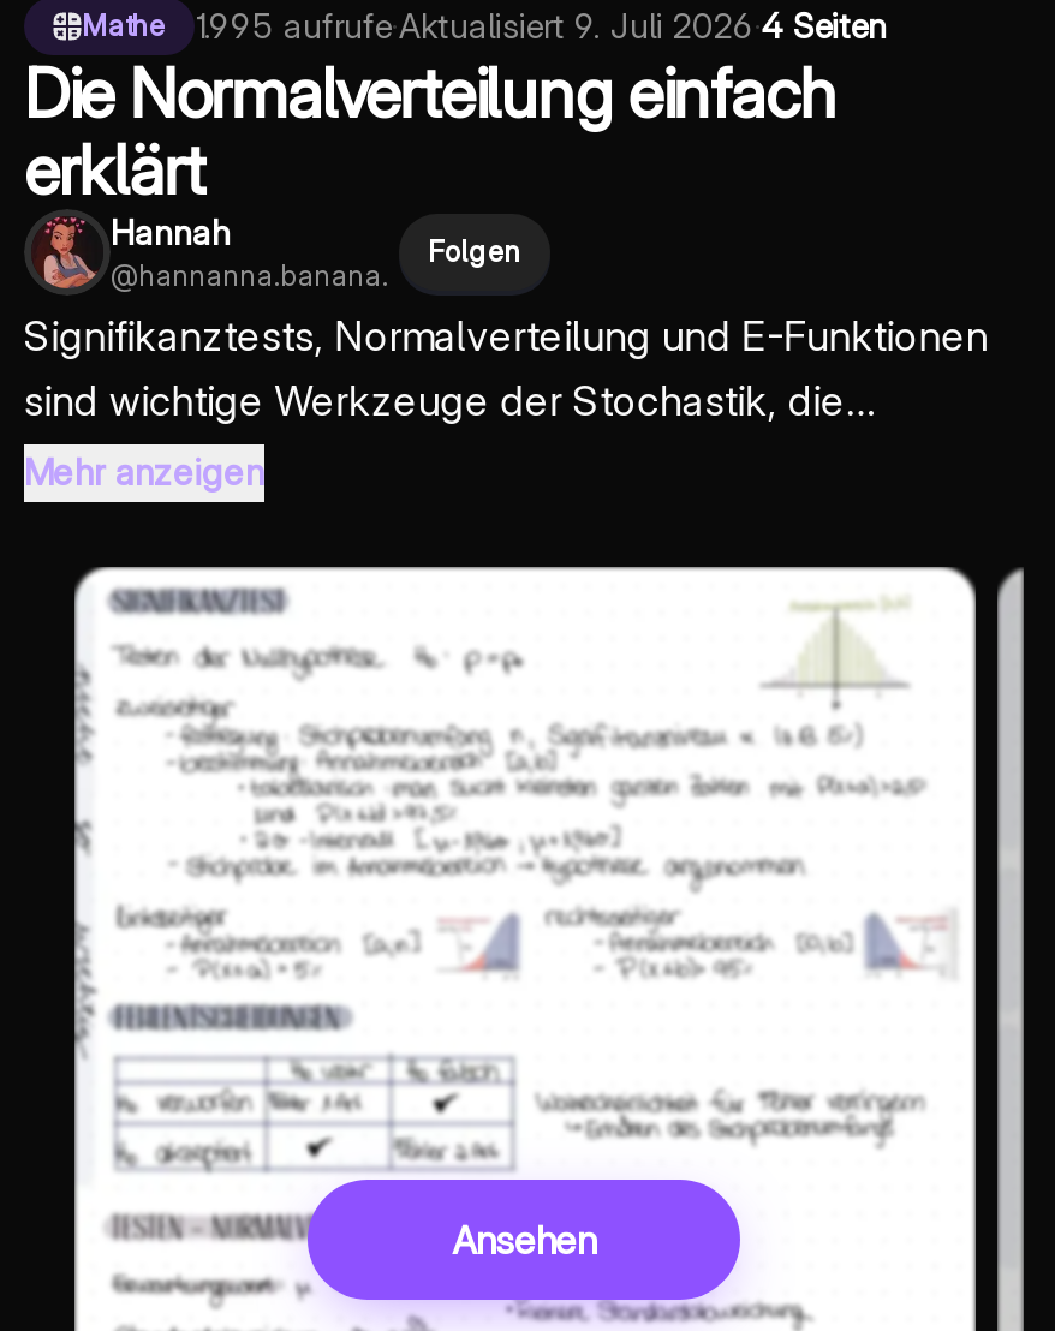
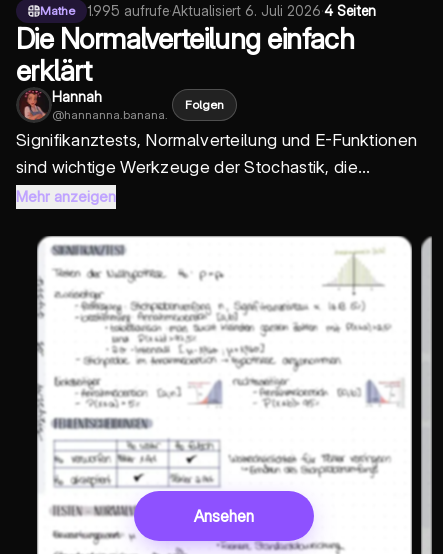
- 1.995 aufrufe · Aktualisiert 9. Juli 2026 · 4 Seiten
+ 1.995 aufrufe · Aktualisiert 6. Juli 2026 · 4 Seiten
